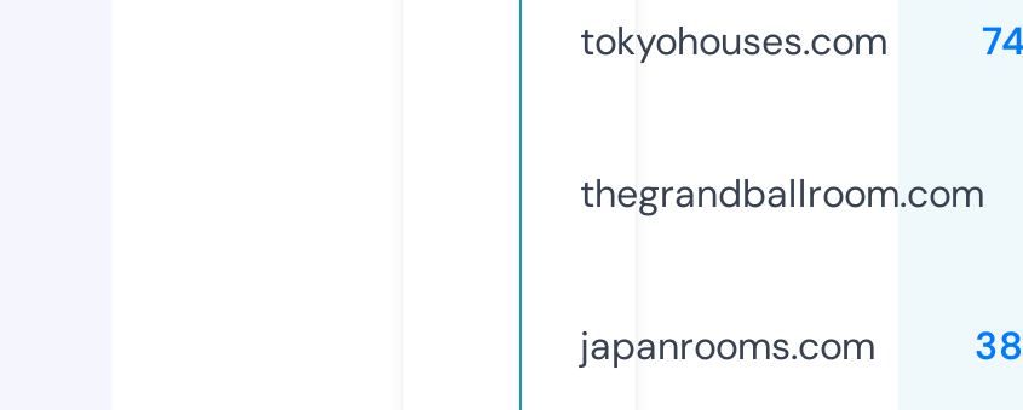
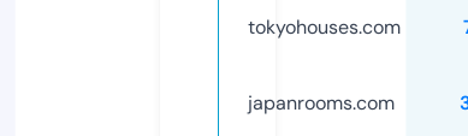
- thegrandballroom.com
